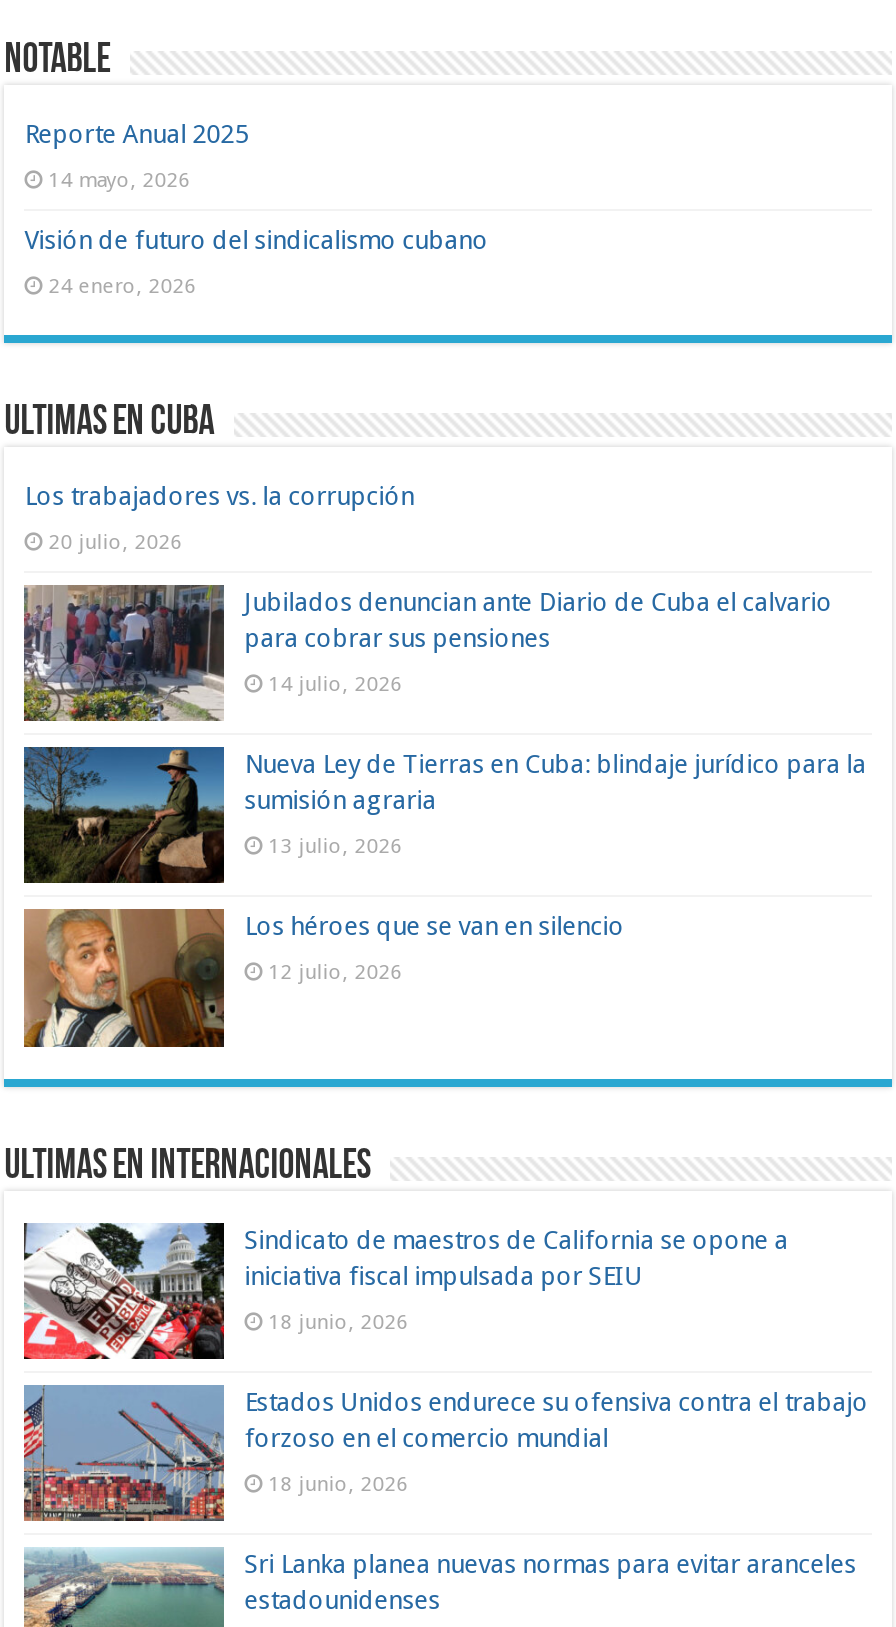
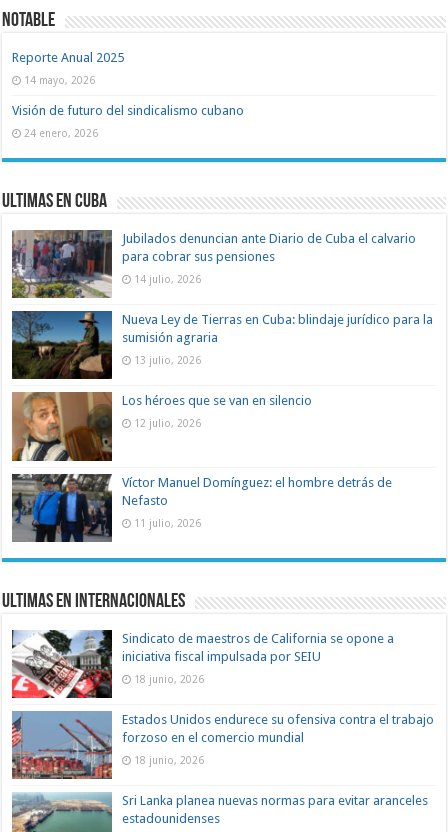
- Los trabajadores vs. la corrupción
- 20 julio, 2026

moved up: [image] | Jubilados denuncian ante Diario de Cuba el calvario | para cobrar sus pensiones | ... | Los héroes que se van en silencio | 12 julio, 2026

+ [image]
+ Víctor Manuel Domínguez: el hombre detrás de
+ Nefasto
+ 11 julio, 2026
